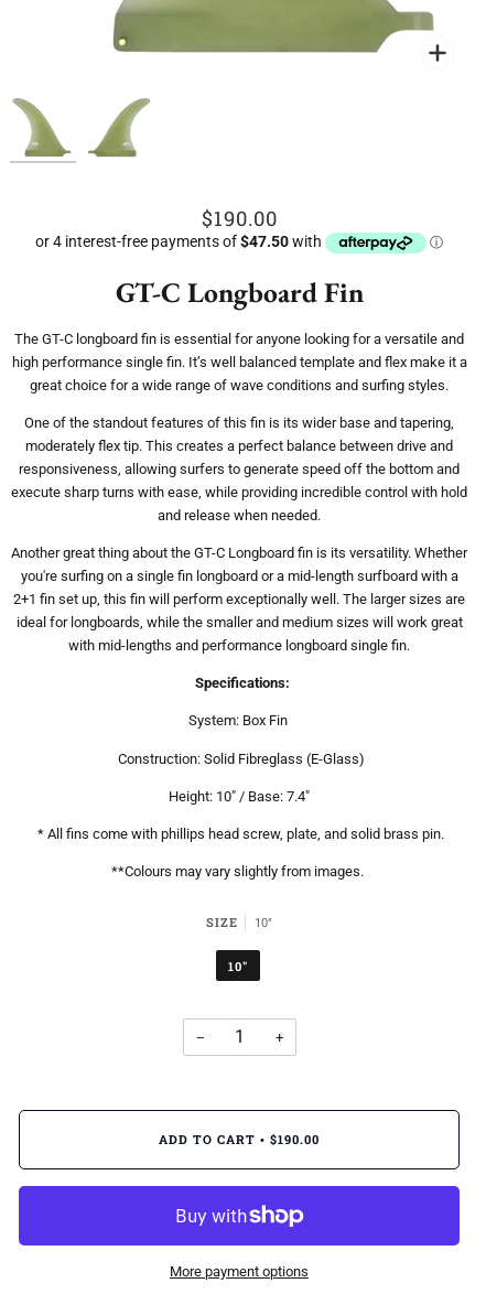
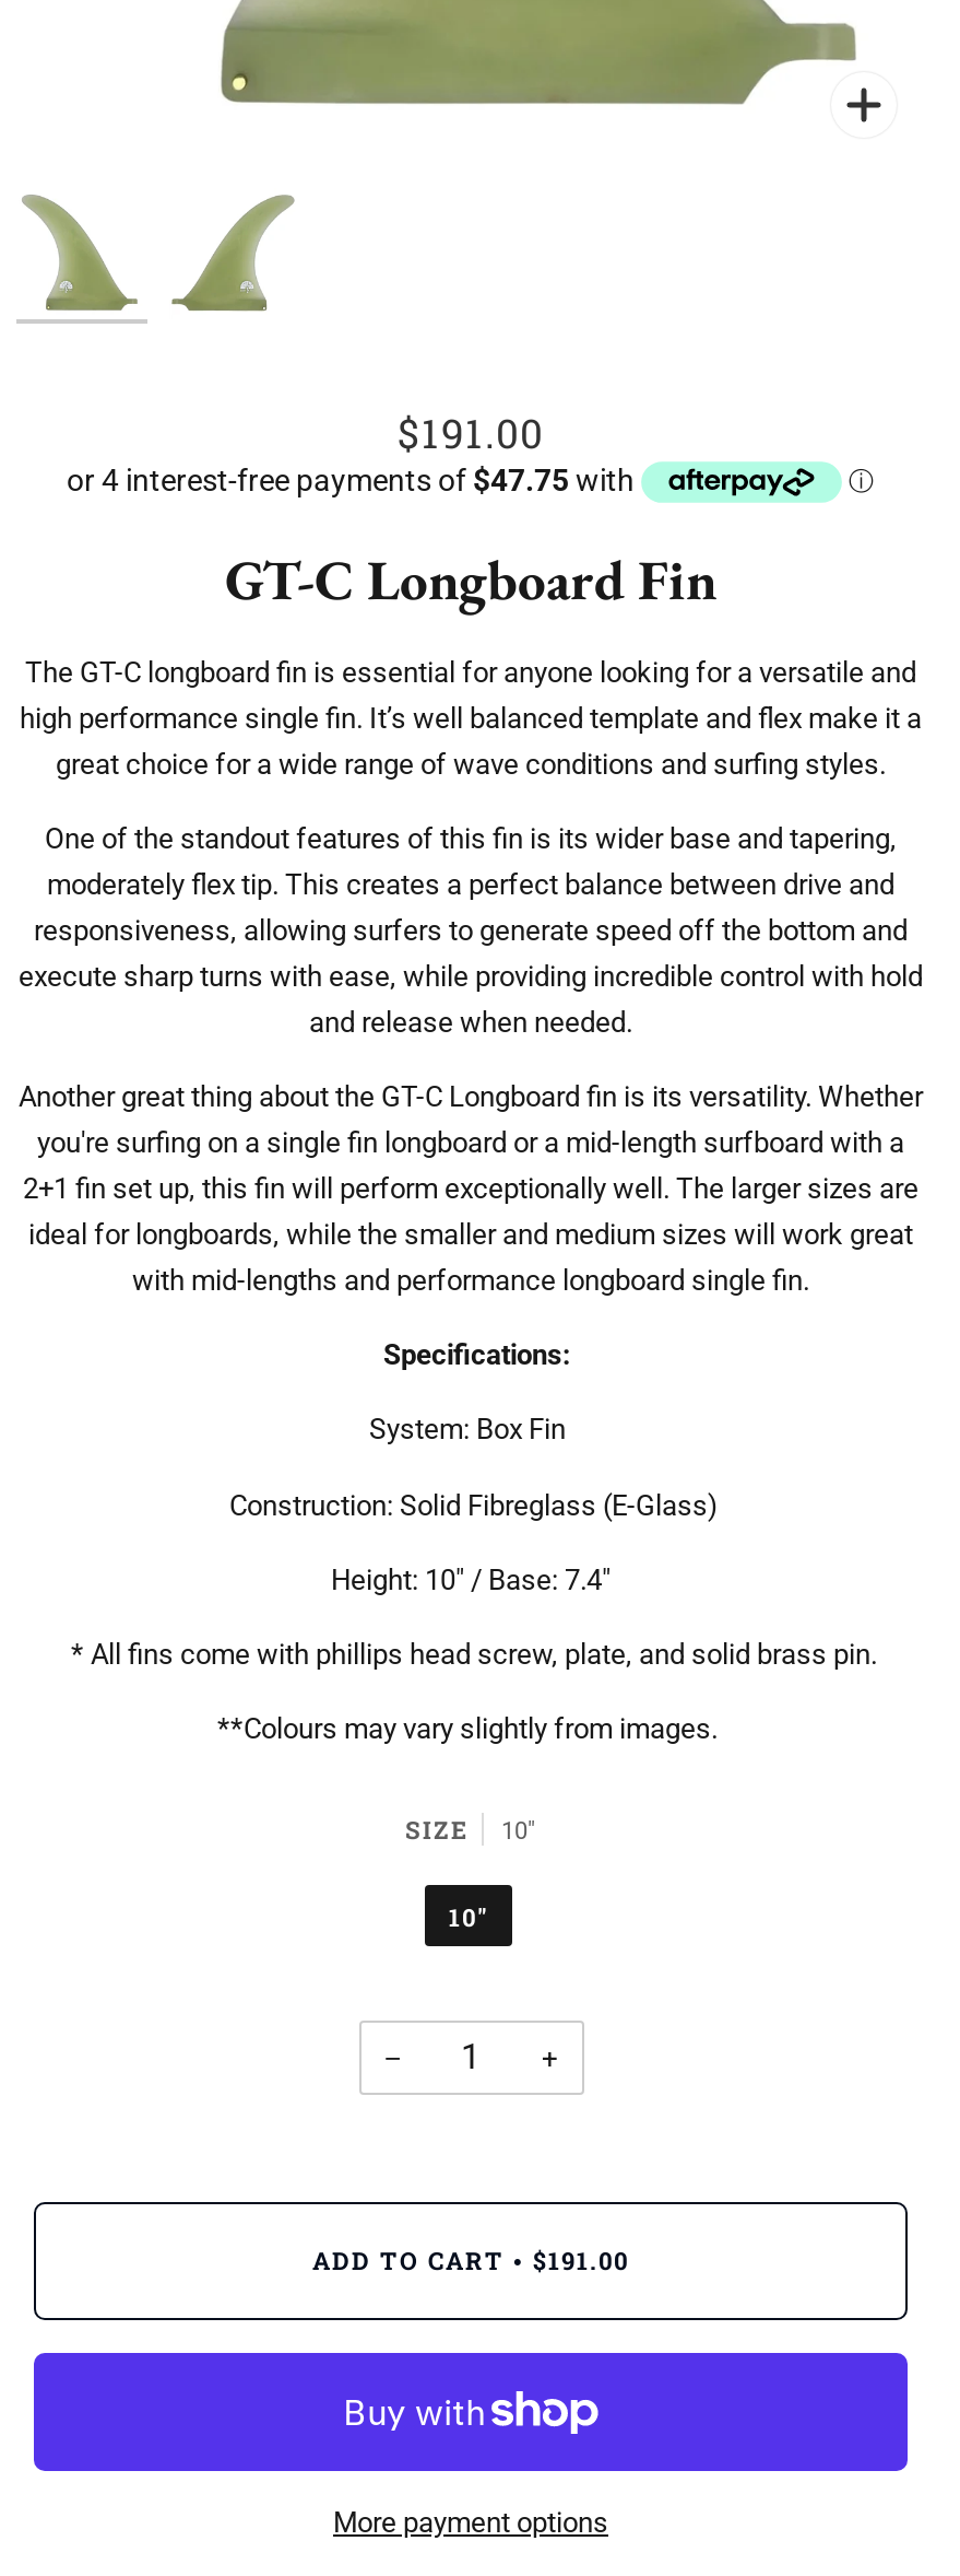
- $190.00
+ $191.00

- ADD TO CART • $190.00
+ ADD TO CART • $191.00
